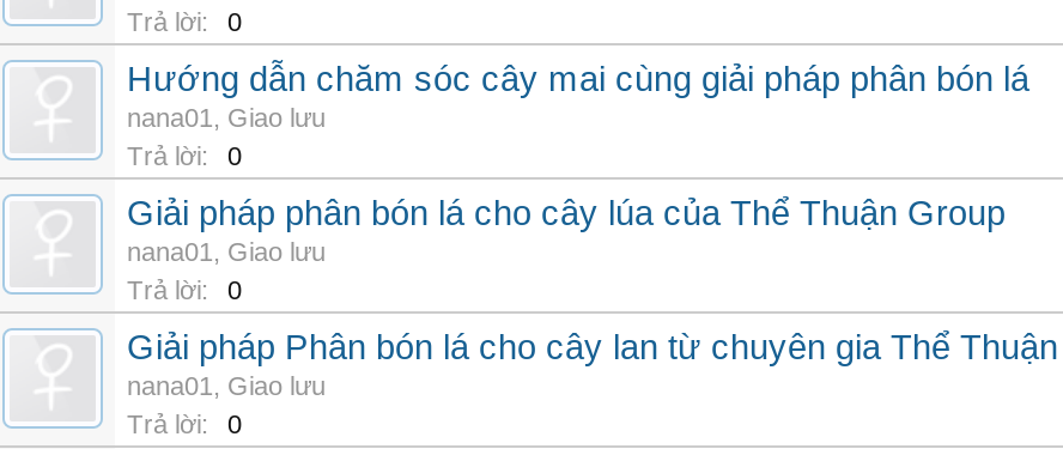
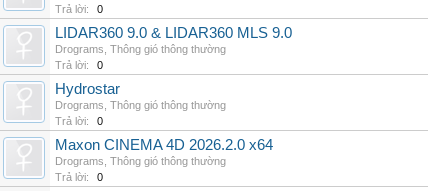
- Hướng dẫn chăm sóc cây mai cùng giải pháp phân bón lá
- nana01, Giao lưu
+ LIDAR360 9.0 & LIDAR360 MLS 9.0
+ Drograms, Thông gió thông thường

- Giải pháp phân bón lá cho cây lúa của Thể Thuận Group
- nana01, Giao lưu
+ Hydrostar
+ Drograms, Thông gió thông thường

- Giải pháp Phân bón lá cho cây lan từ chuyên gia Thể Thuận
- nana01, Giao lưu
+ Maxon CINEMA 4D 2026.2.0 x64
+ Drograms, Thông gió thông thường
